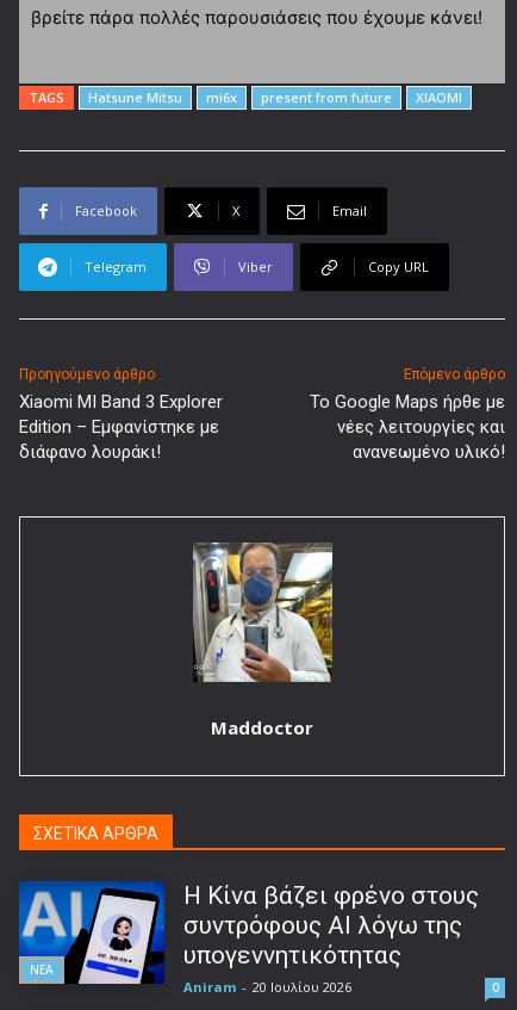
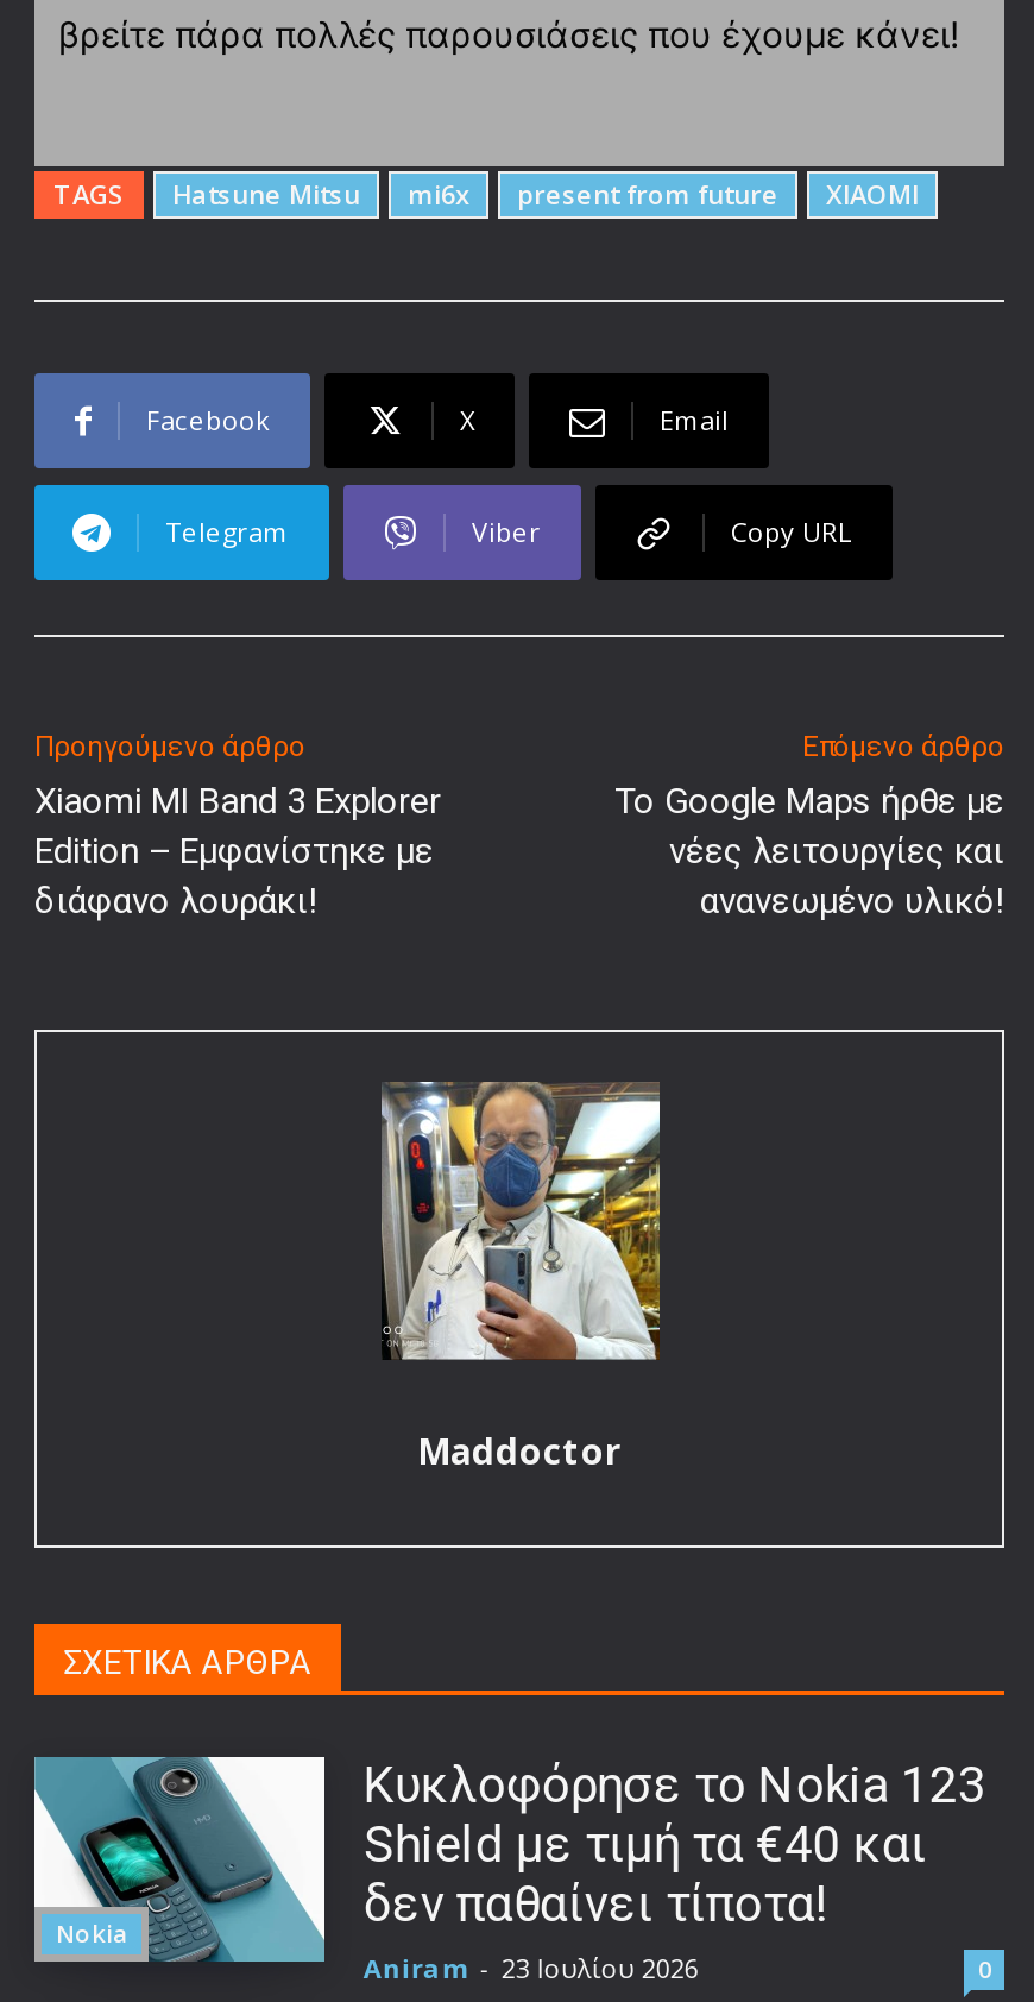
- [image]
- ΝΕΑ
+ [image]
+ Nokia

- Η Κίνα βάζει φρένο στους
- συντρόφους AI λόγω της
- υπογεννητικότητας
- Aniram - 20 Ιουλίου 2026
+ Κυκλοφόρησε το Nokia 123
+ Shield με τιμή τα €40 και
+ δεν παθαίνει τίποτα!
+ Aniram - 23 Ιουλίου 2026
